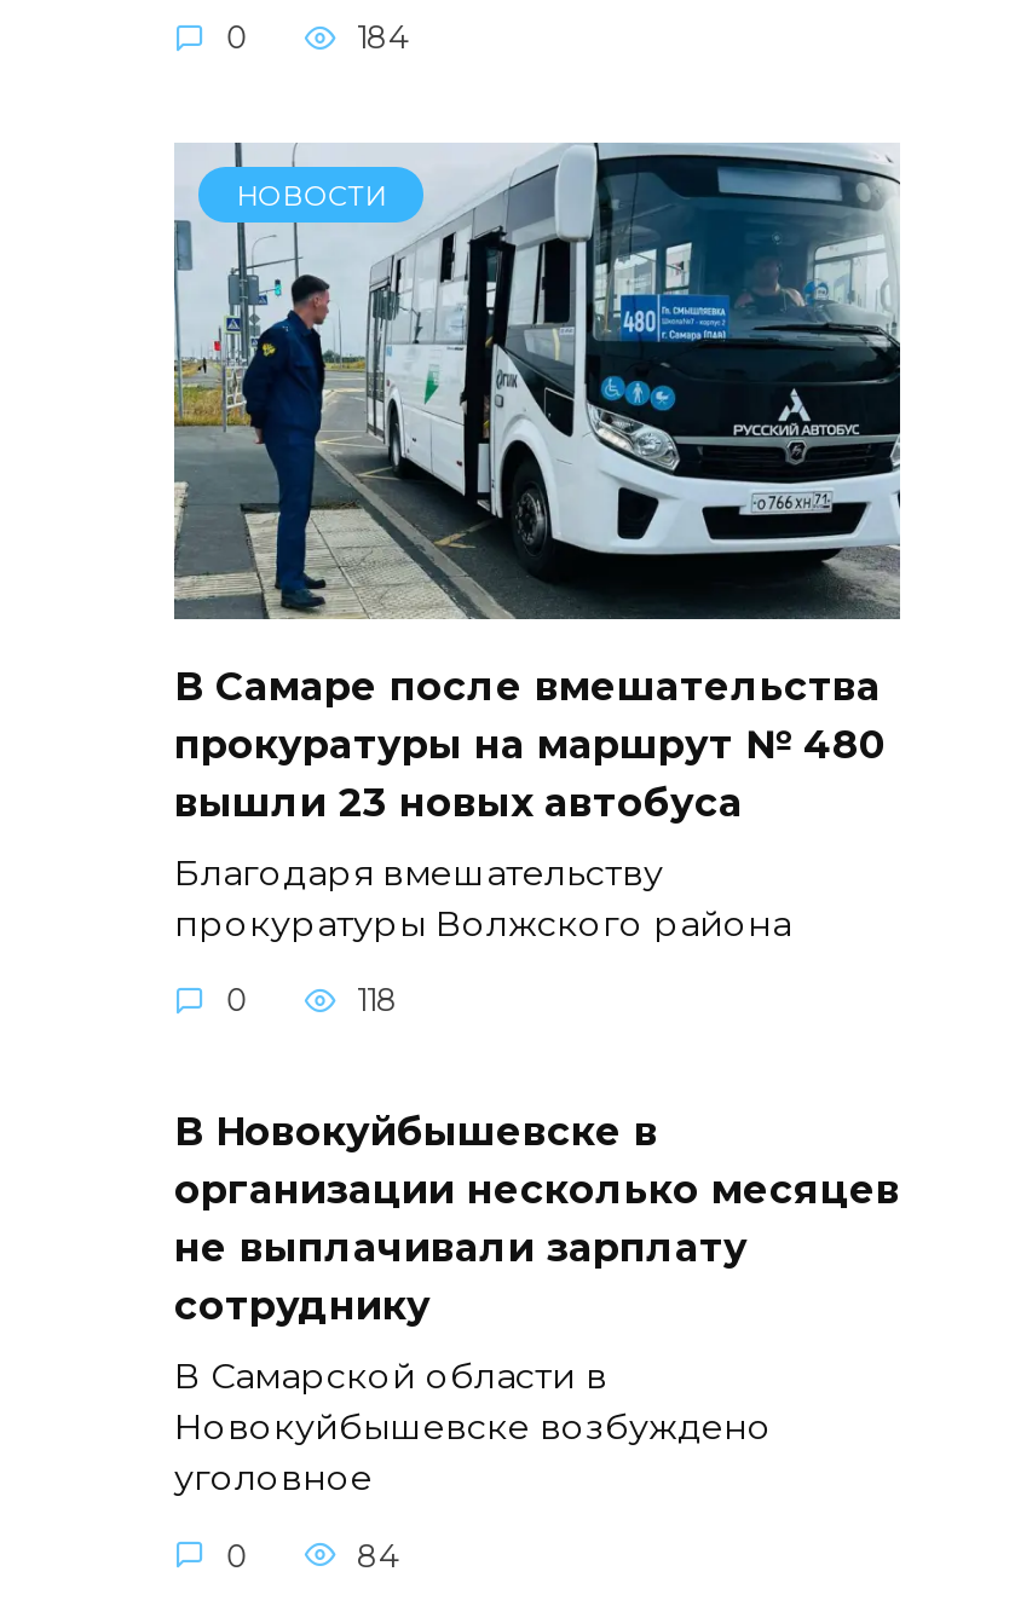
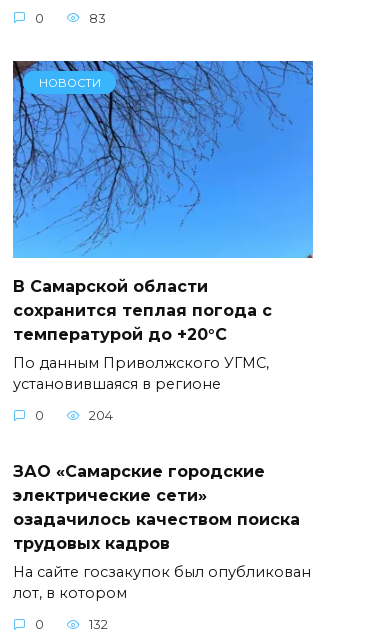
- 184
+ 83

- [image]
- В Самаре после вмешательства
- прокуратуры на маршрут № 480
- вышли 23 новых автобуса
+ [image]
+ В Самарской области
+ сохранится теплая погода с
+ температурой до +20°C

- Благодаря вмешательству
- прокуратуры Волжского района
+ По данным Приволжского УГМС,
+ установившаяся в регионе

- 118
+ 204

- В Новокуйбышевске в
- организации несколько месяцев
- не выплачивали зарплату
- сотруднику
+ ЗАО «Самарские городские
+ электрические сети»
+ озадачилось качеством поиска
+ трудовых кадров

- В Самарской области в
- Новокуйбышевске возбуждено
- уголовное
+ На сайте госзакупок был опубликован
+ лот, в котором

- 84
+ 132
